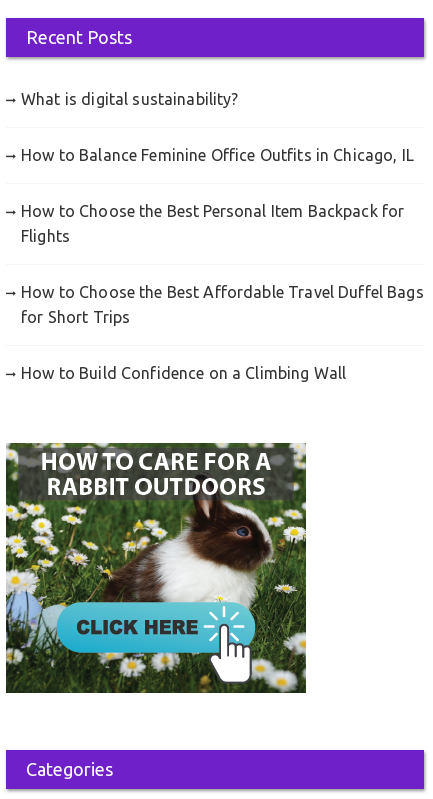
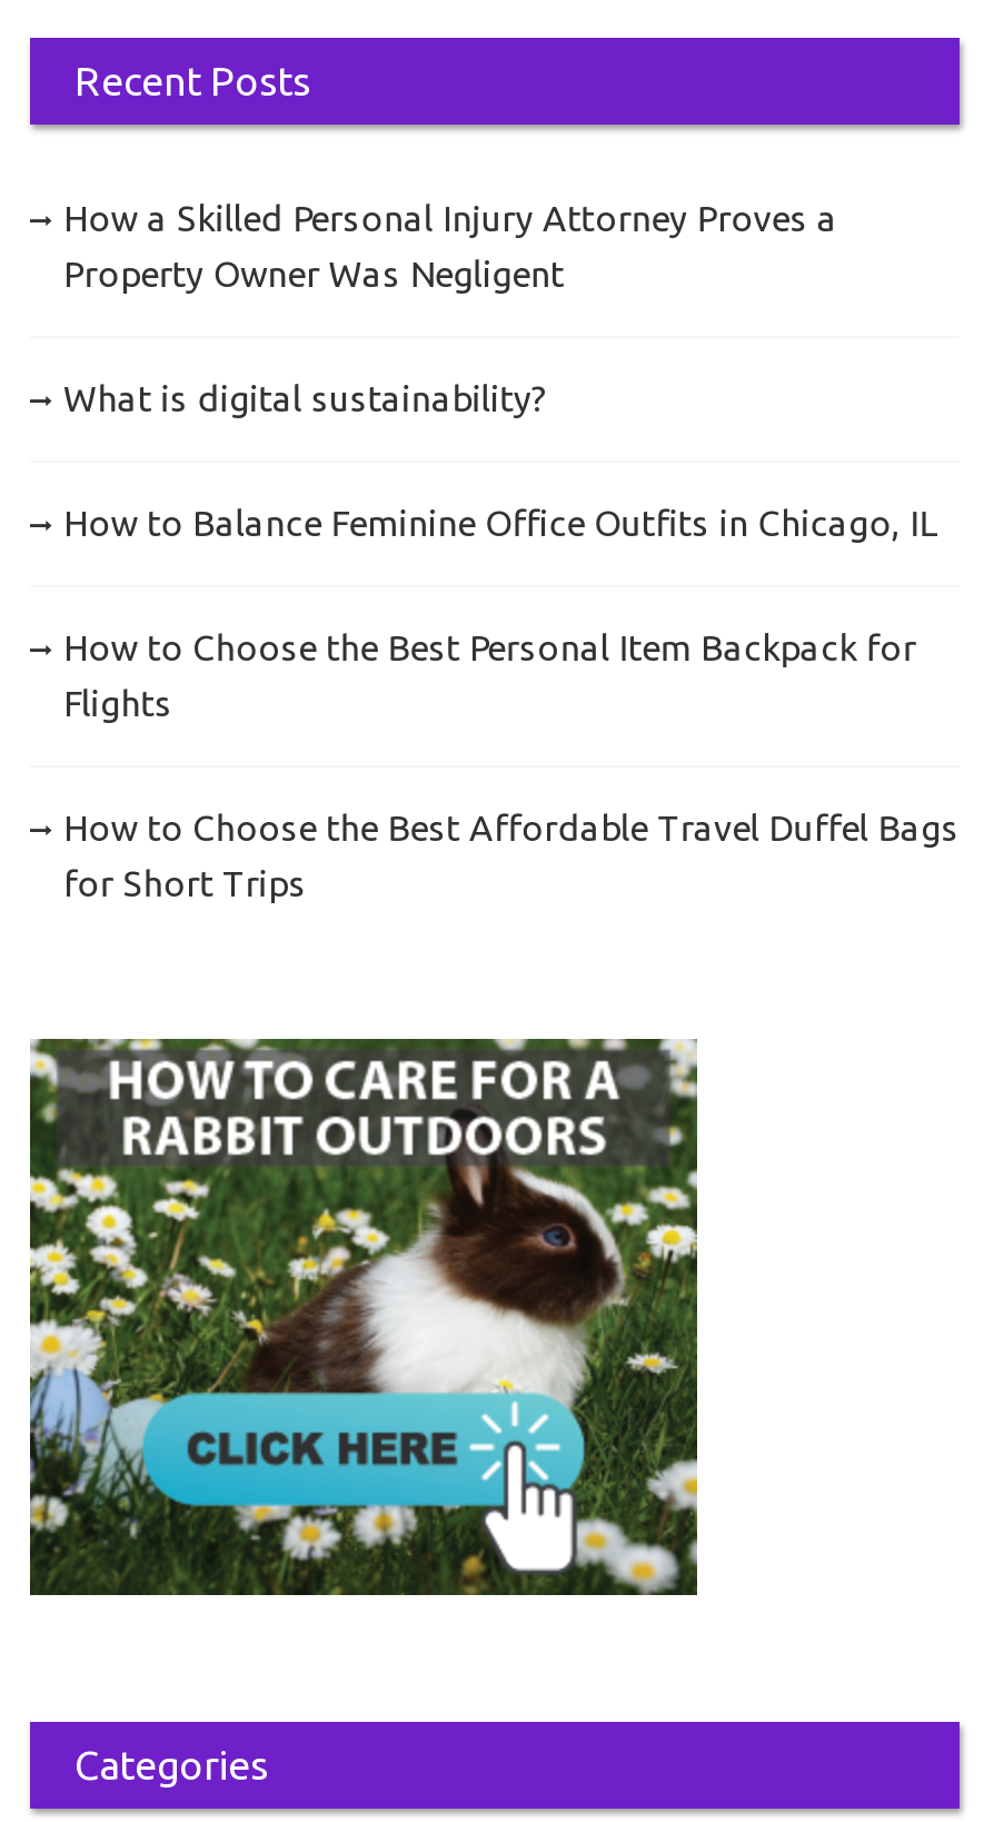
+ How a Skilled Personal Injury Attorney Proves a
+ Property Owner Was Negligent

moved down: What is digital sustainability? | How to Balance Feminine Office Outfits in Chicago, IL | How to Choose the Best Personal Item Backpack for | Flights | How to Choose the Best Affordable Travel Duffel Bags | for Short Trips

- How to Build Confidence on a Climbing Wall
